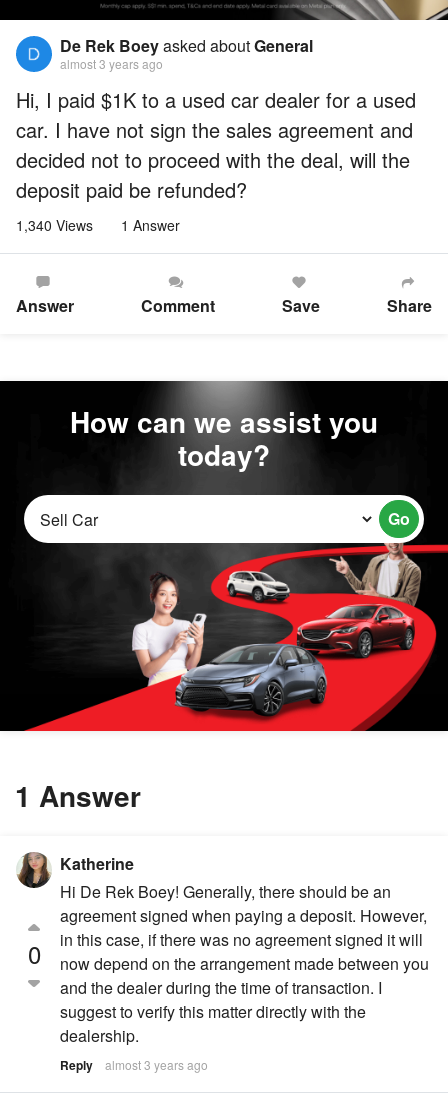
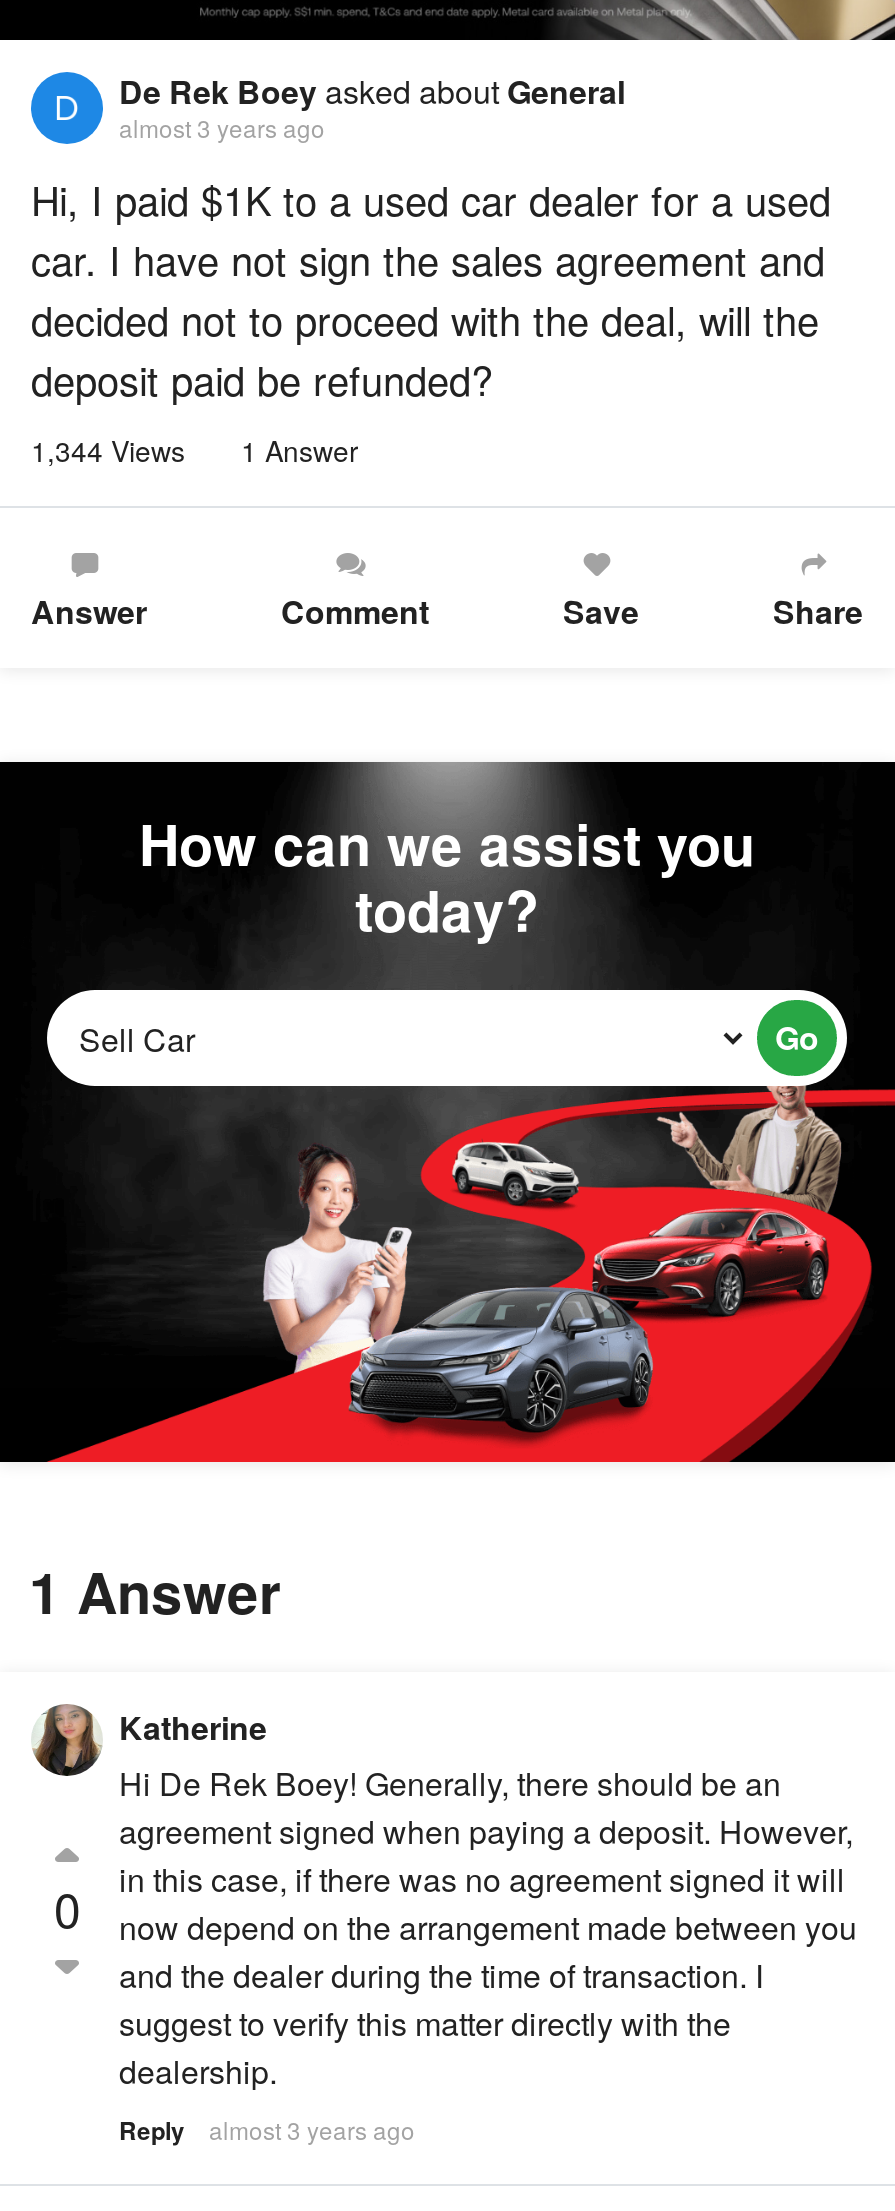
- 1,340 Views 1 Answer
+ 1,344 Views 1 Answer
